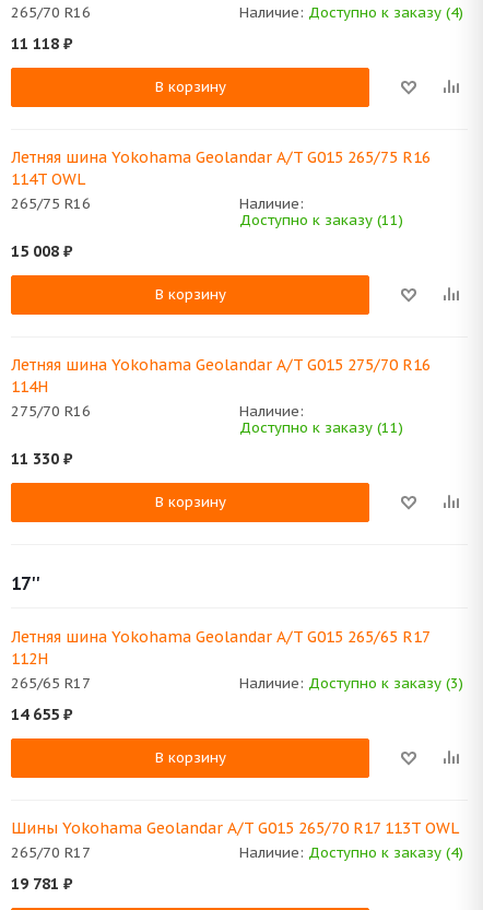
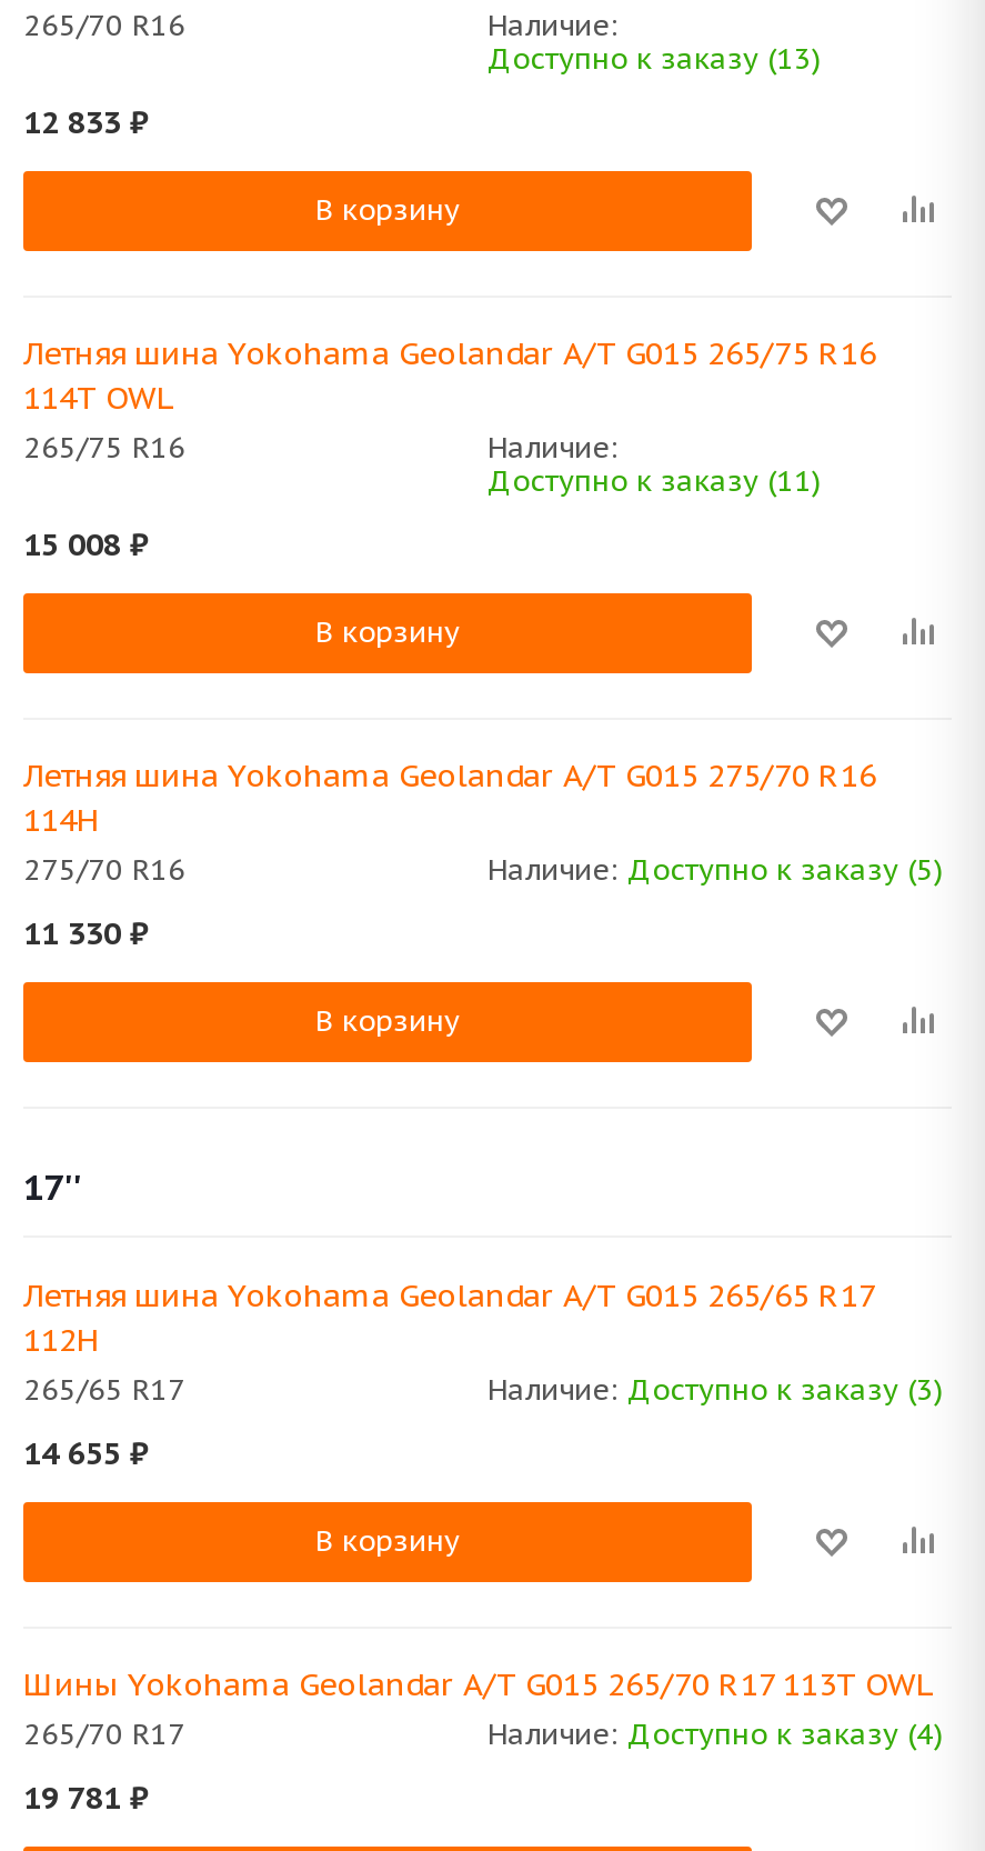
- Наличие: Доступно к заказу (4)
+ Наличие:
+ Доступно к заказу (13)

- 11 118 ₽
+ 12 833 ₽

- Наличие:
- Доступно к заказу (11)
+ Наличие: Доступно к заказу (5)
